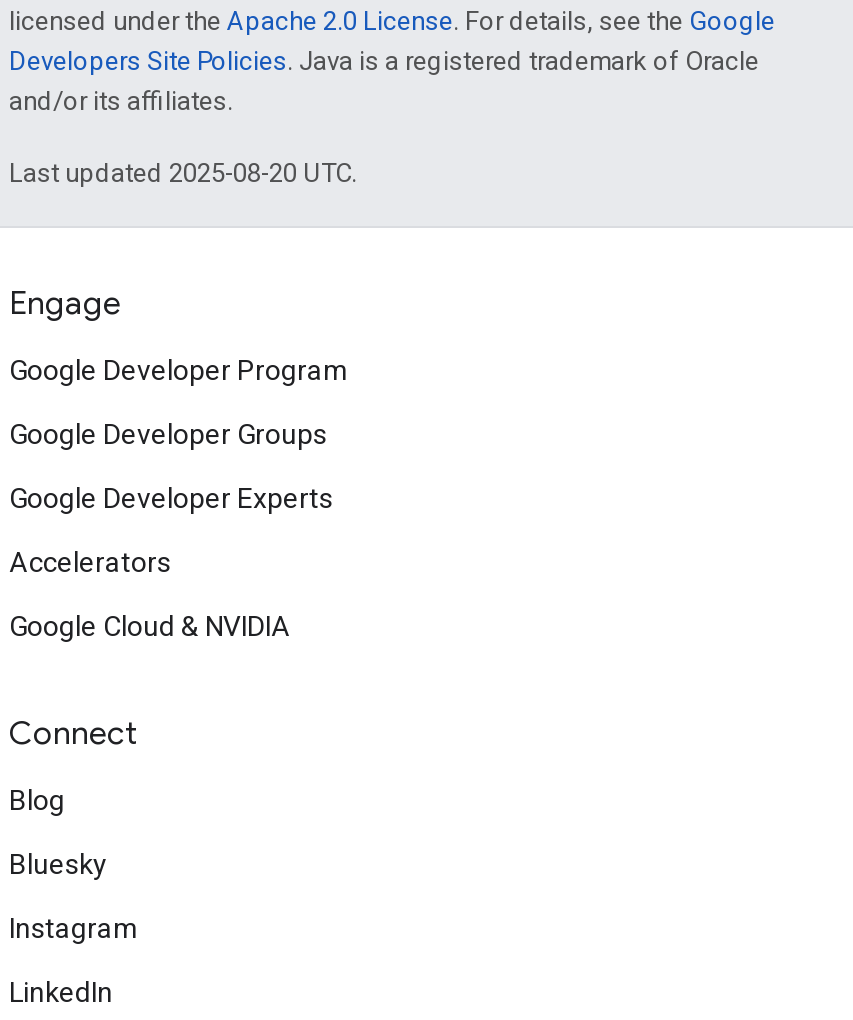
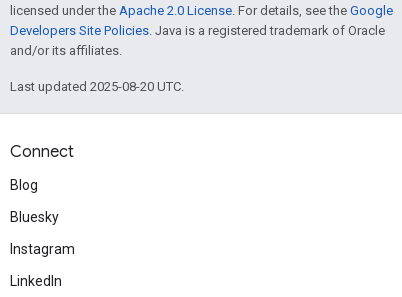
- Engage
- Google Developer Program
- Google Developer Groups
- Google Developer Experts
- Accelerators
- Google Cloud & NVIDIA
